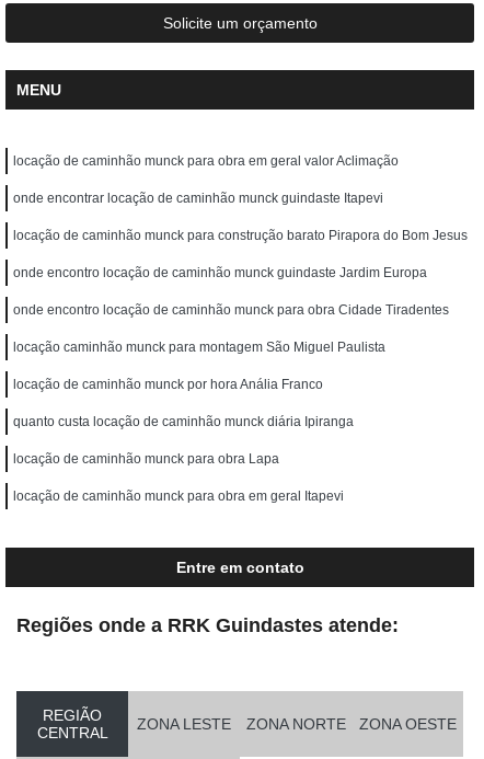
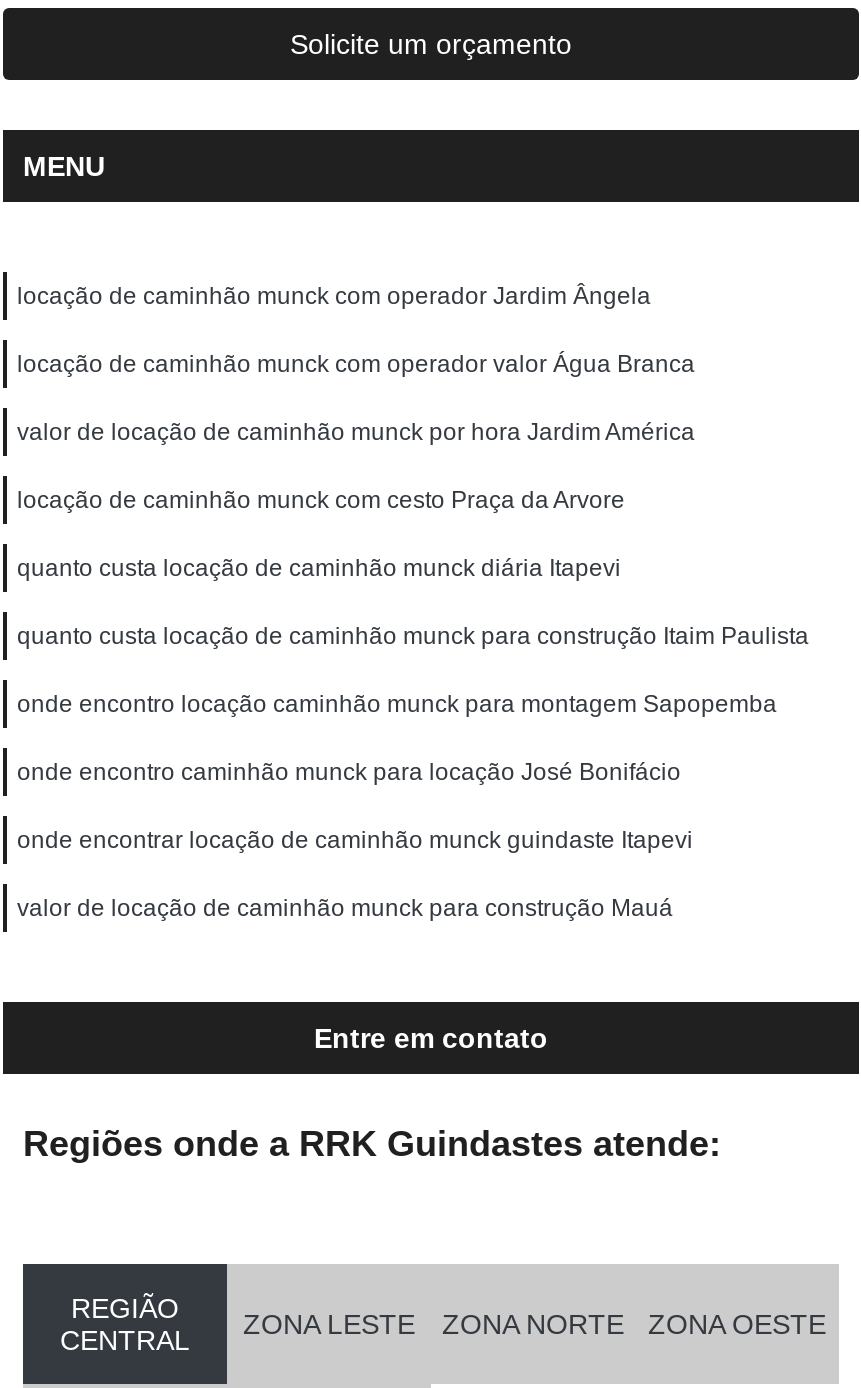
- locação de caminhão munck para obra em geral valor Aclimação
+ locação de caminhão munck com operador Jardim Ângela
+ locação de caminhão munck com operador valor Água Branca
+ valor de locação de caminhão munck por hora Jardim América
+ locação de caminhão munck com cesto Praça da Arvore
+ quanto custa locação de caminhão munck diária Itapevi
+ quanto custa locação de caminhão munck para construção Itaim Paulista
+ onde encontro locação caminhão munck para montagem Sapopemba
+ onde encontro caminhão munck para locação José Bonifácio

moved down: onde encontrar locação de caminhão munck guindaste Itapevi

- locação de caminhão munck para construção barato Pirapora do Bom Jesus
- onde encontro locação de caminhão munck guindaste Jardim Europa
- onde encontro locação de caminhão munck para obra Cidade Tiradentes
- locação caminhão munck para montagem São Miguel Paulista
- locação de caminhão munck por hora Anália Franco
- quanto custa locação de caminhão munck diária Ipiranga
- locação de caminhão munck para obra Lapa
- locação de caminhão munck para obra em geral Itapevi
+ valor de locação de caminhão munck para construção Mauá
